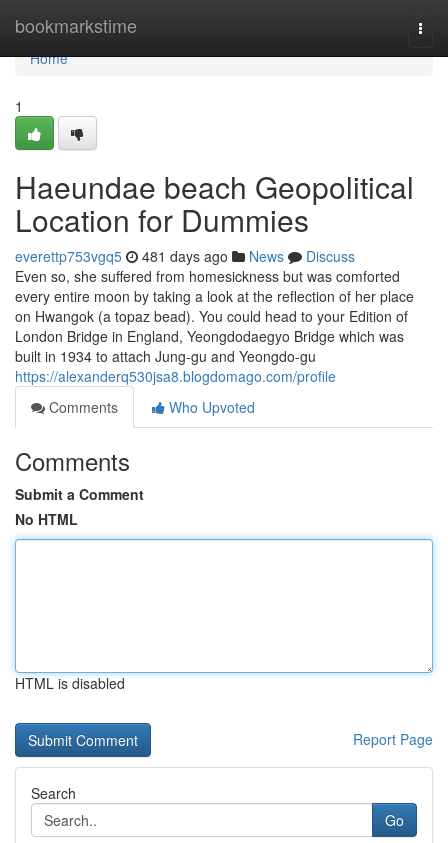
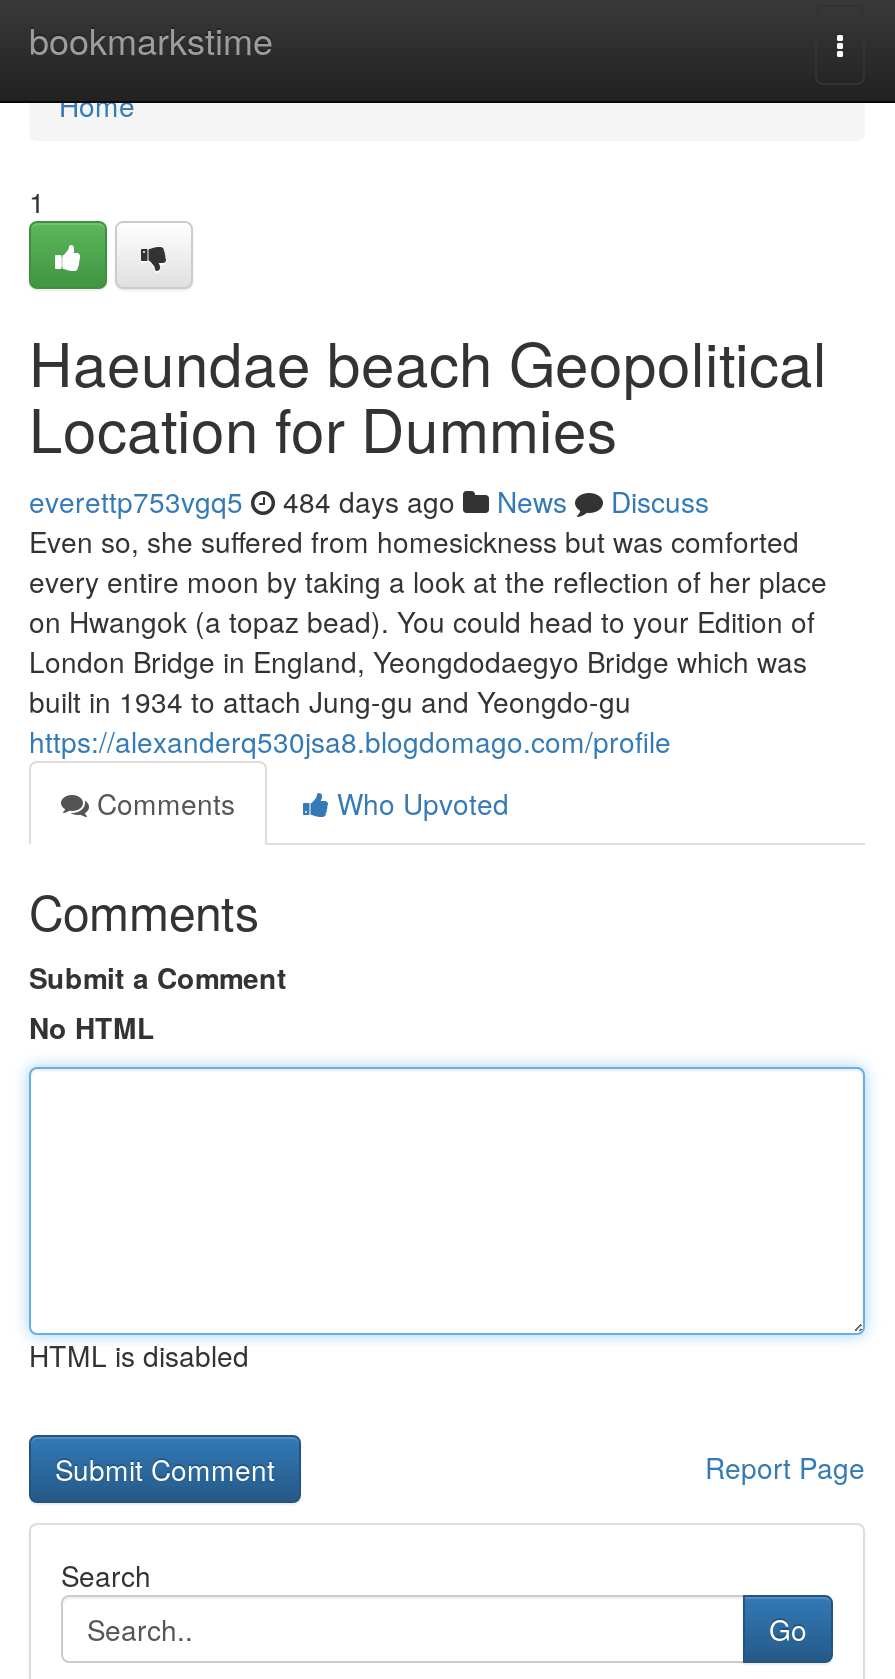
- everettp753vgq5 481 days ago News Discuss
+ everettp753vgq5 484 days ago News Discuss
